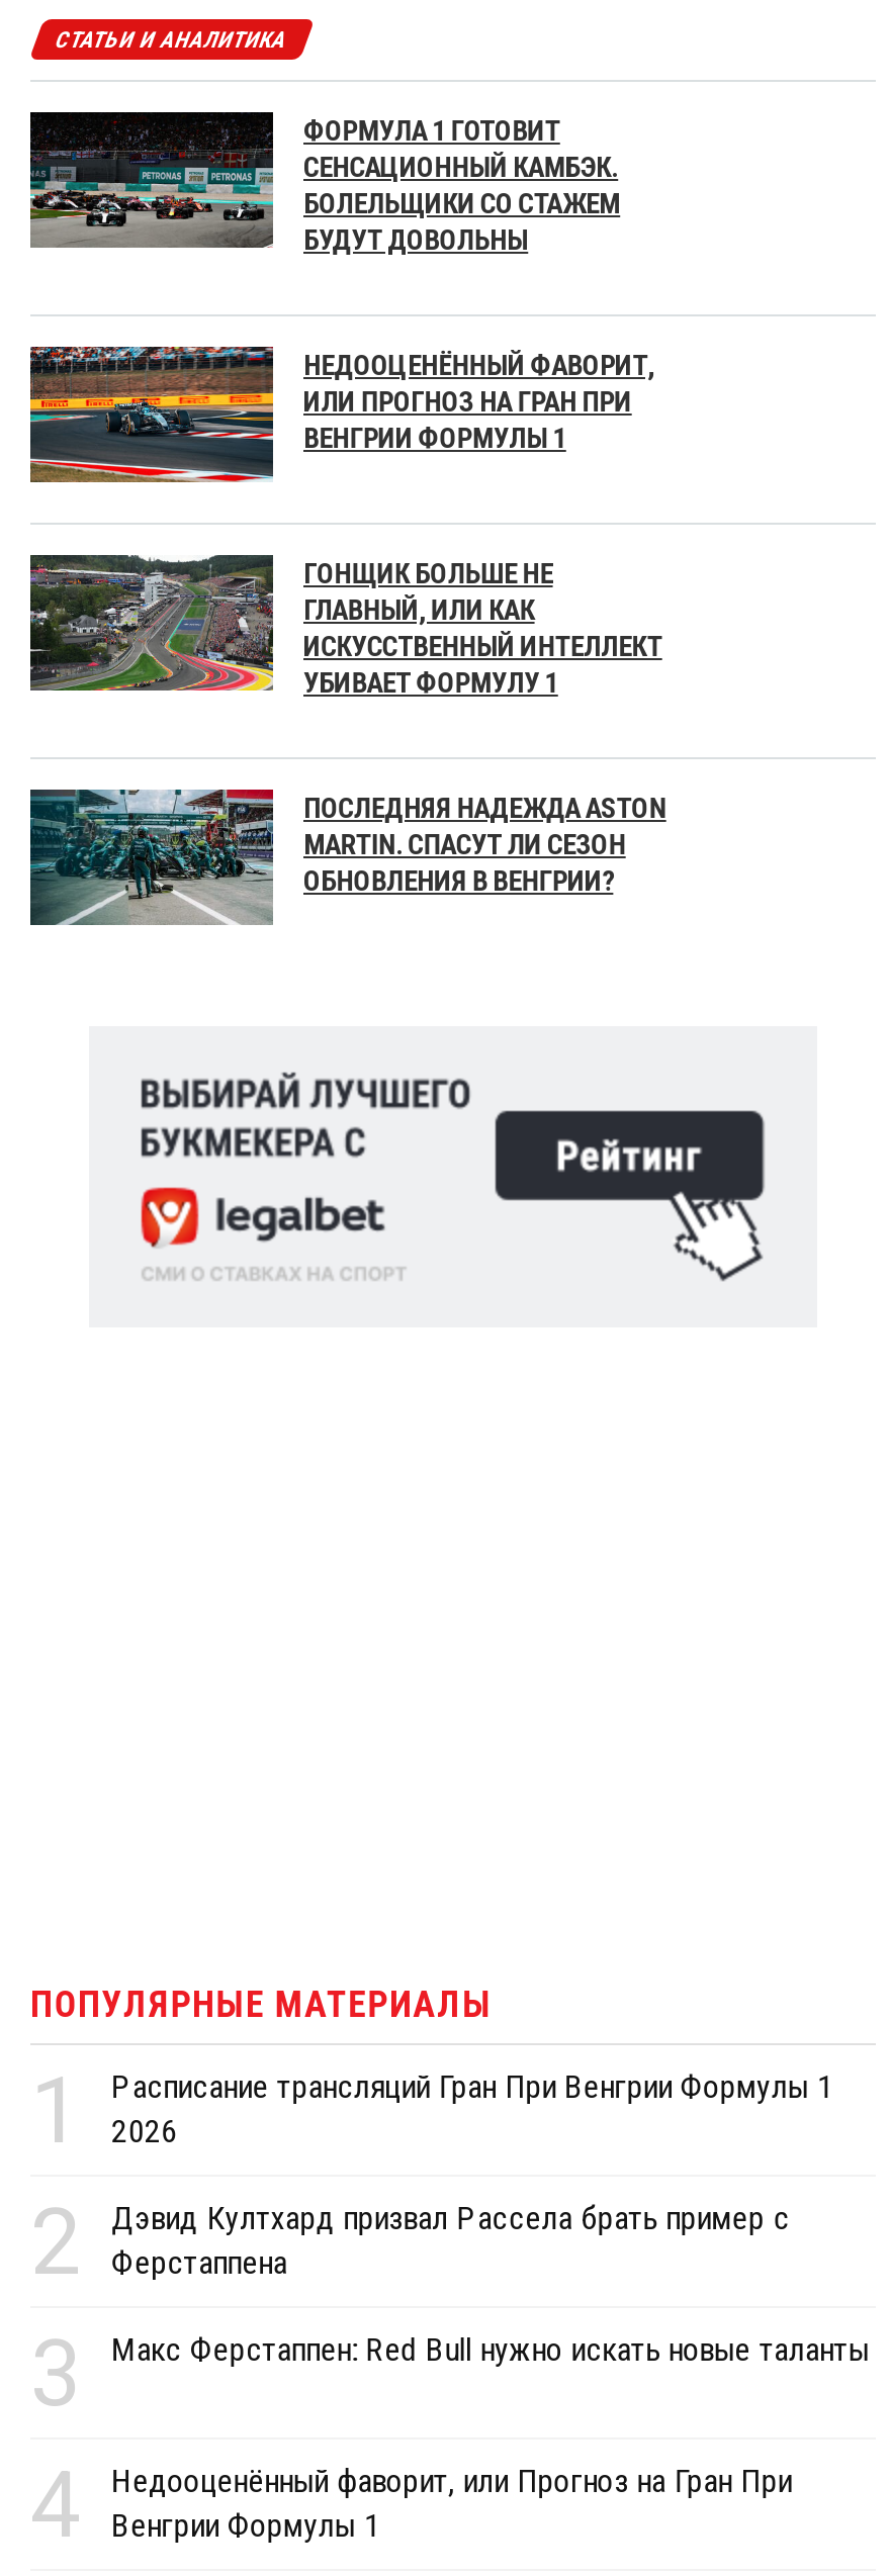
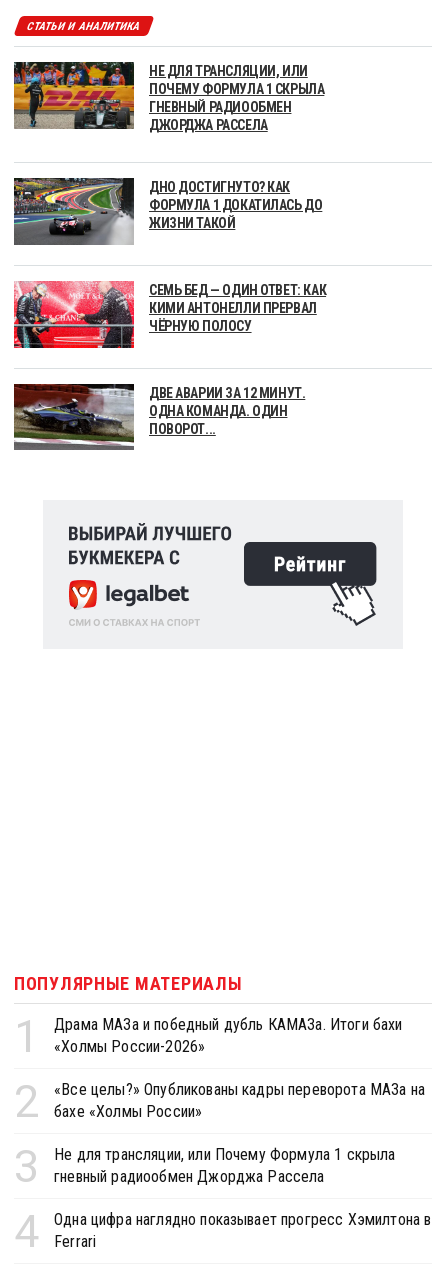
- [image]
- ФОРМУЛА 1 ГОТОВИТ
- СЕНСАЦИОННЫЙ КАМБЭК.
- БОЛЕЛЬЩИКИ СО СТАЖЕМ
- БУДУТ ДОВОЛЬНЫ
+ [image]
+ НЕ ДЛЯ ТРАНСЛЯЦИИ, ИЛИ
+ ПОЧЕМУ ФОРМУЛА 1 СКРЫЛА
+ ГНЕВНЫЙ РАДИООБМЕН
+ ДЖОРДЖА РАССЕЛА

- [image]
- НЕДООЦЕНЁННЫЙ ФАВОРИТ,
- ИЛИ ПРОГНОЗ НА ГРАН ПРИ
- ВЕНГРИИ ФОРМУЛЫ 1
+ [image]
+ ДНО ДОСТИГНУТО? КАК
+ ФОРМУЛА 1 ДОКАТИЛАСЬ ДО
+ ЖИЗНИ ТАКОЙ

- [image]
- ГОНЩИК БОЛЬШЕ НЕ
- ГЛАВНЫЙ, ИЛИ КАК
- ИСКУССТВЕННЫЙ ИНТЕЛЛЕКТ
- УБИВАЕТ ФОРМУЛУ 1
+ [image]
+ СЕМЬ БЕД — ОДИН ОТВЕТ: КАК
+ КИМИ АНТОНЕЛЛИ ПРЕРВАЛ
+ ЧЁРНУЮ ПОЛОСУ

- [image]
- ПОСЛЕДНЯЯ НАДЕЖДА ASTON
- MARTIN. СПАСУТ ЛИ СЕЗОН
- ОБНОВЛЕНИЯ В ВЕНГРИИ?
+ [image]
+ ДВЕ АВАРИИ ЗА 12 МИНУТ.
+ ОДНА КОМАНДА. ОДИН
+ ПОВОРОТ...

- Расписание трансляций Гран При Венгрии Формулы 1
- 2026
+ Драма МАЗа и победный дубль КАМАЗа. Итоги бахи
+ «Холмы России-2026»

- Дэвид Култхард призвал Рассела брать пример с
- Ферстаппена
+ «Все целы?» Опубликованы кадры переворота МАЗа на
+ бахе «Холмы России»

- Макс Ферстаппен: Red Bull нужно искать новые таланты
+ Не для трансляции, или Почему Формула 1 скрыла
+ гневный радиообмен Джорджа Рассела

- Недооценённый фаворит, или Прогноз на Гран При
- Венгрии Формулы 1
+ Одна цифра наглядно показывает прогресс Хэмилтона в
+ Ferrari
